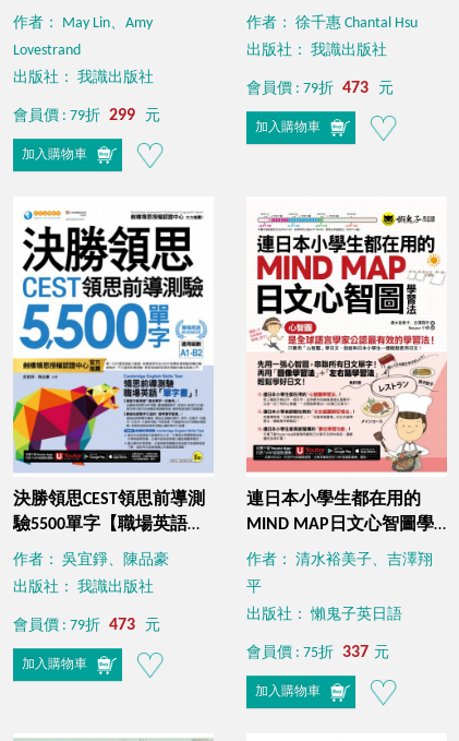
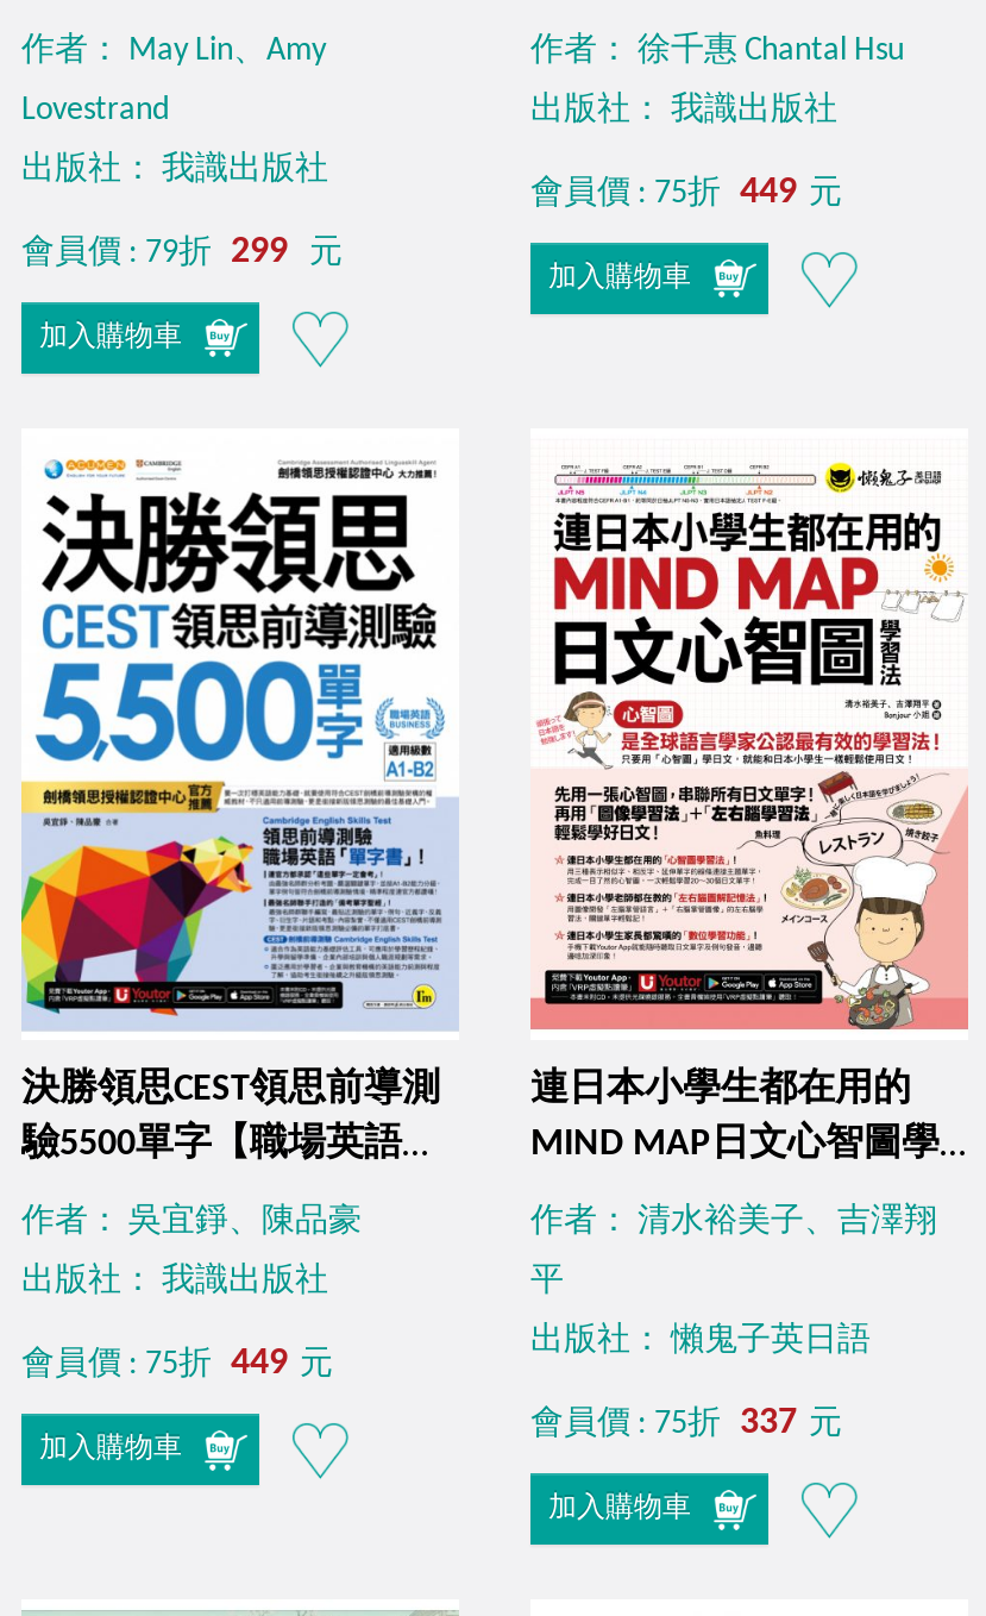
- 會員價 : 79折 473 元
+ 會員價 : 75折 449 元

- 會員價 : 79折 473 元
+ 會員價 : 75折 449 元
